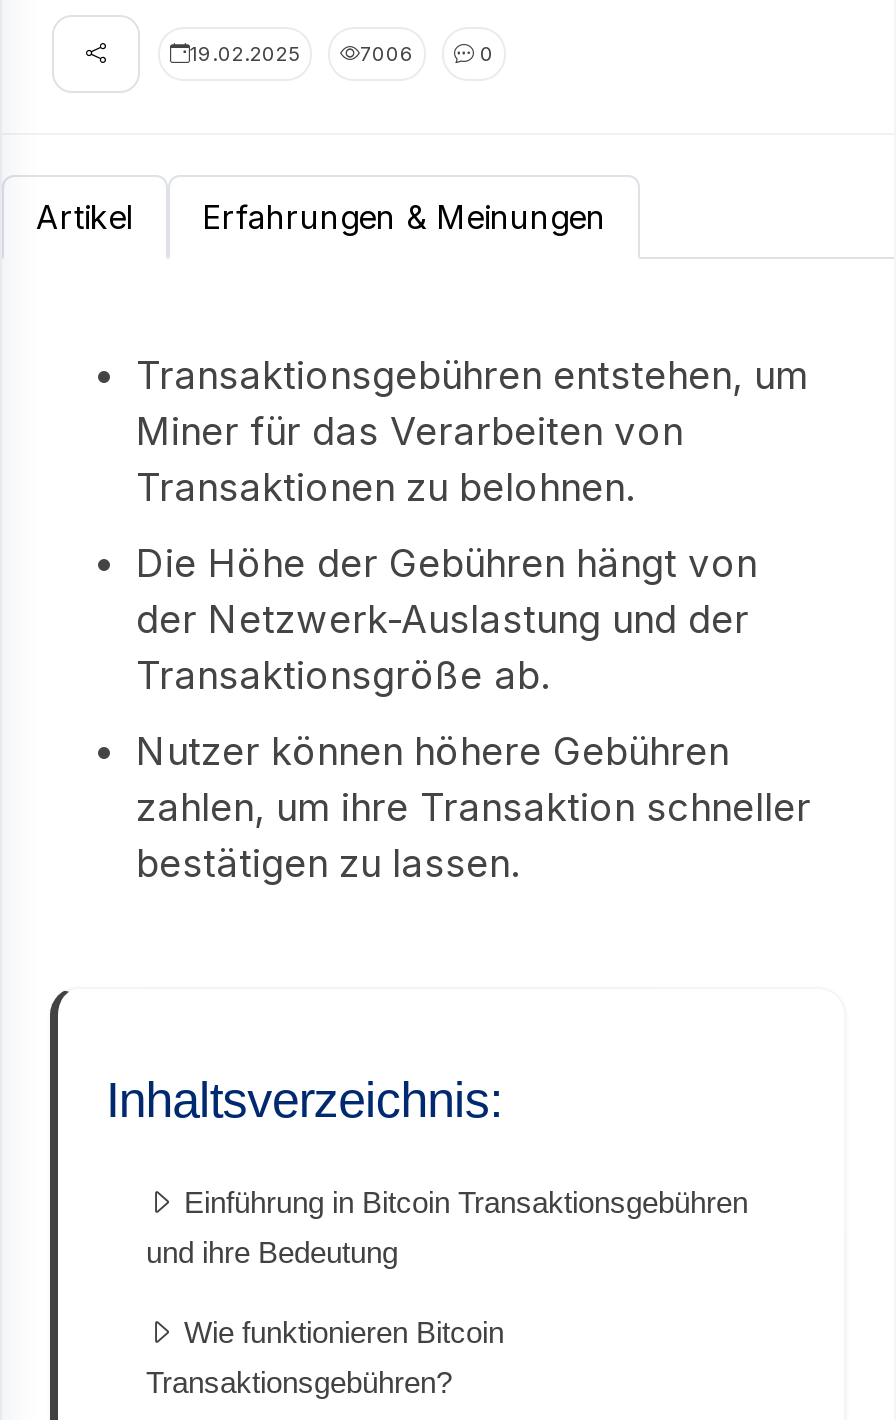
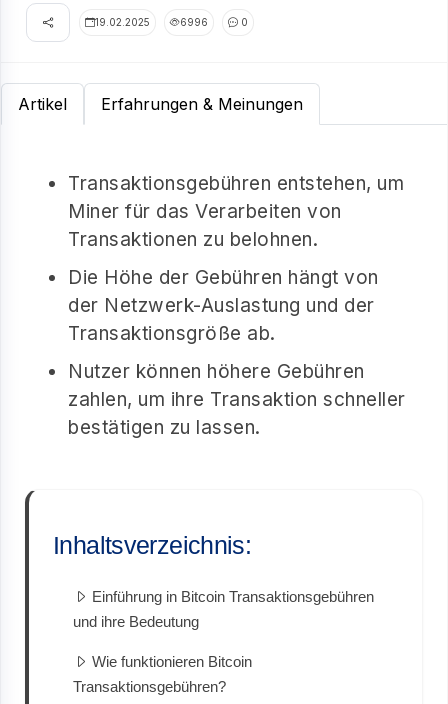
- 7006
+ 6996
